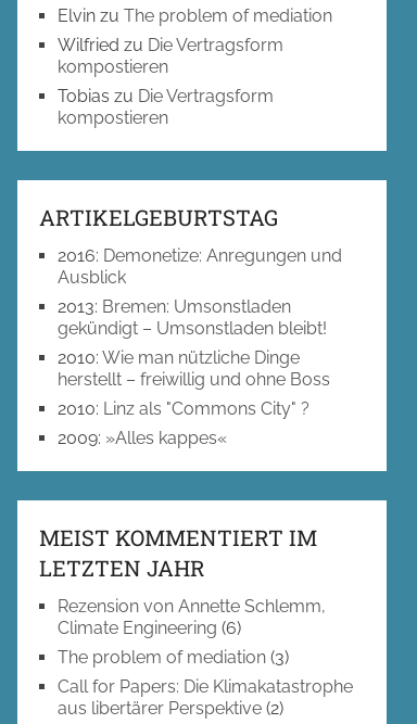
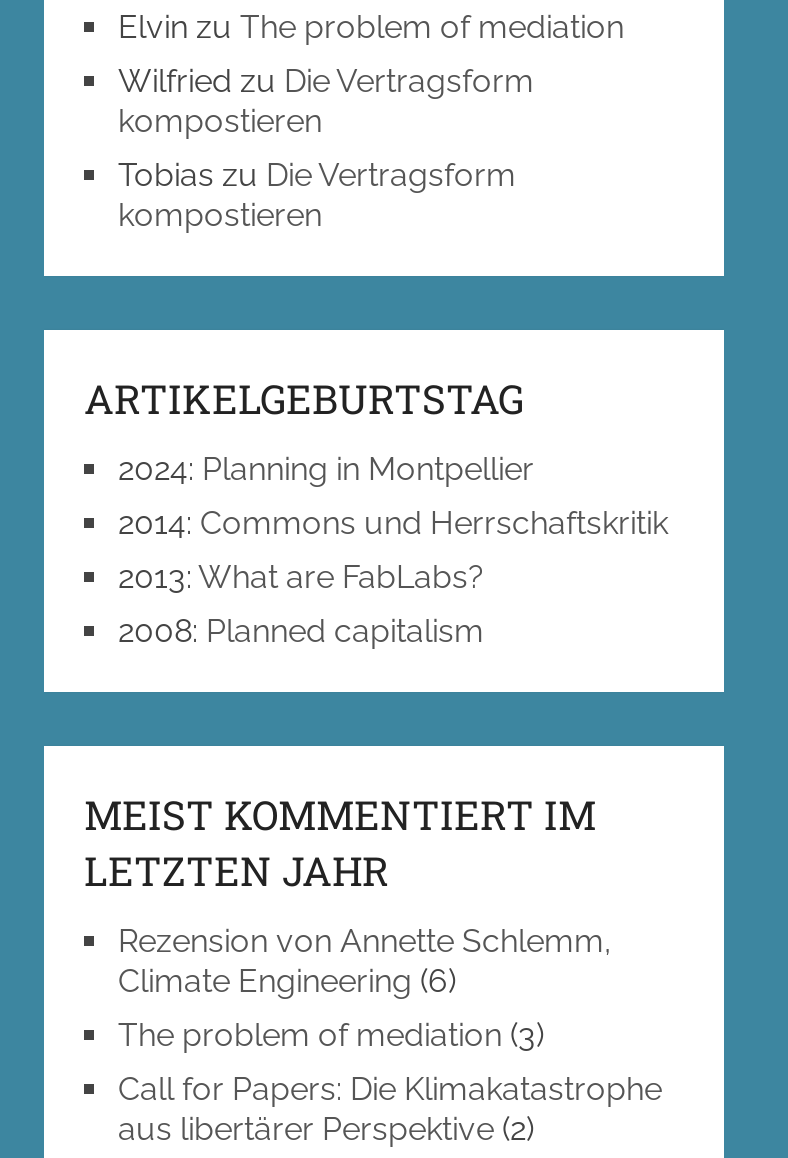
- 2016: Demonetize: Anregungen und
- Ausblick
- 2013: Bremen: Umsonstladen
- gekündigt – Umsonstladen bleibt!
- 2010: Wie man nützliche Dinge
- herstellt – freiwillig und ohne Boss
- 2010: Linz als "Commons City" ?
- 2009:»Alles kappes«
+ 2024: Planning in Montpellier
+ 2014: Commons und Herrschaftskritik
+ 2013: What are FabLabs?
+ 2008: Planned capitalism
